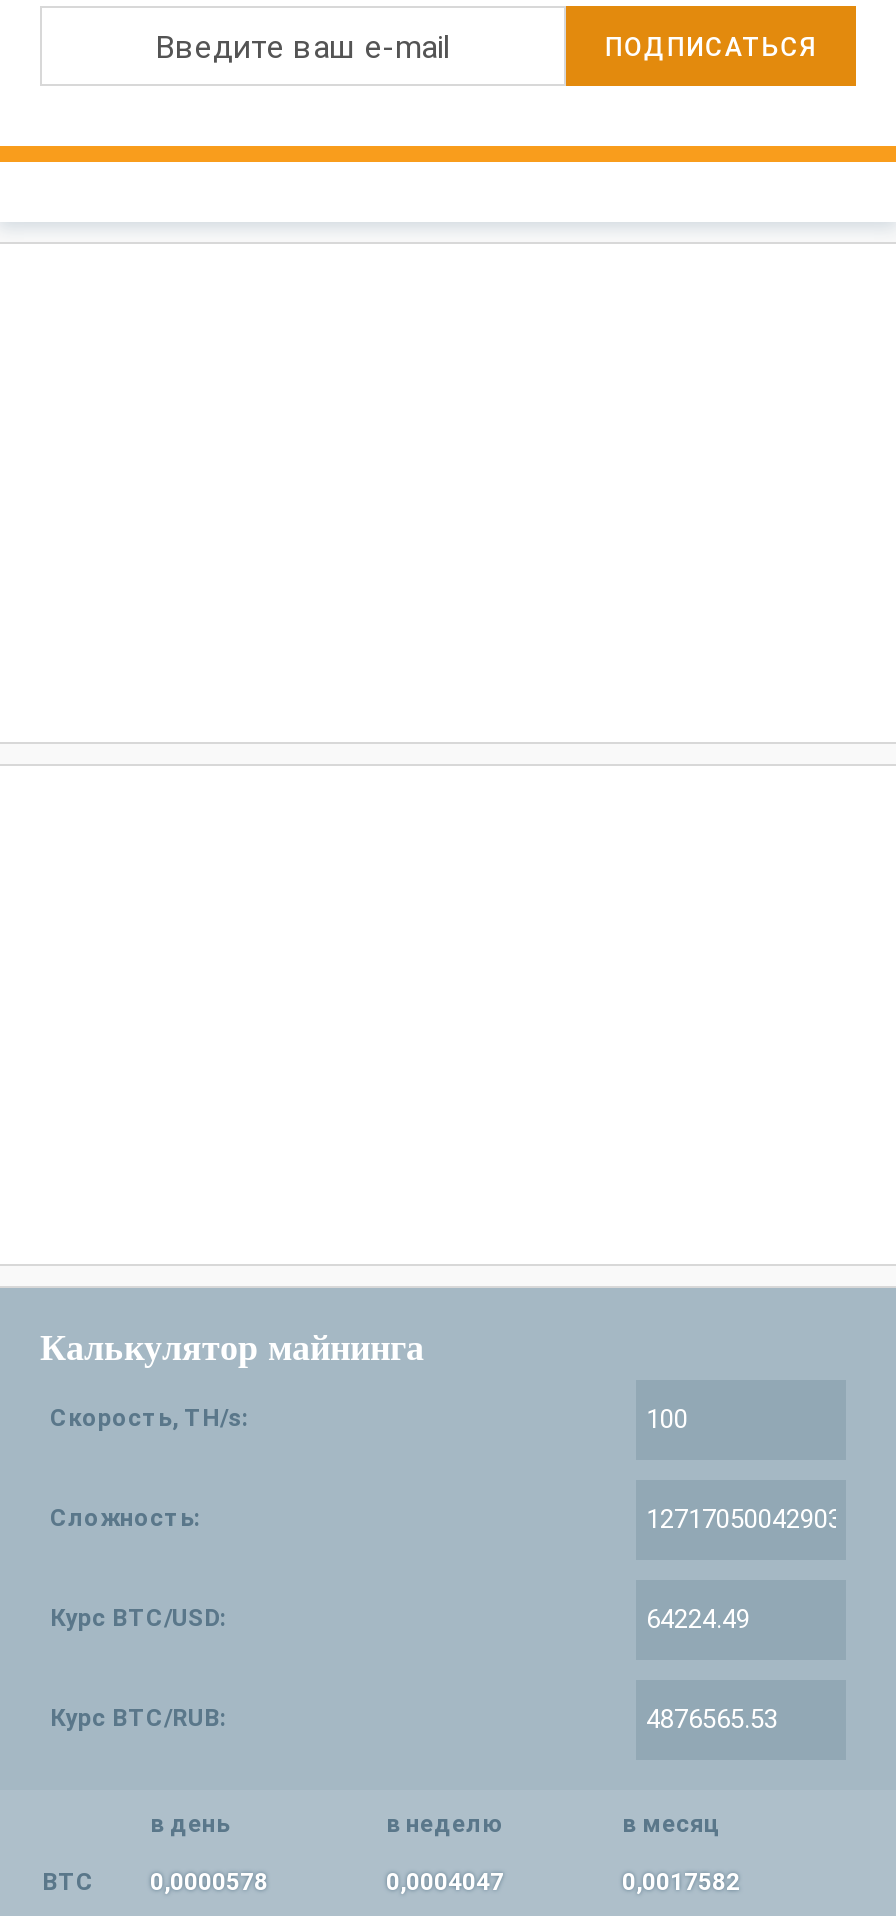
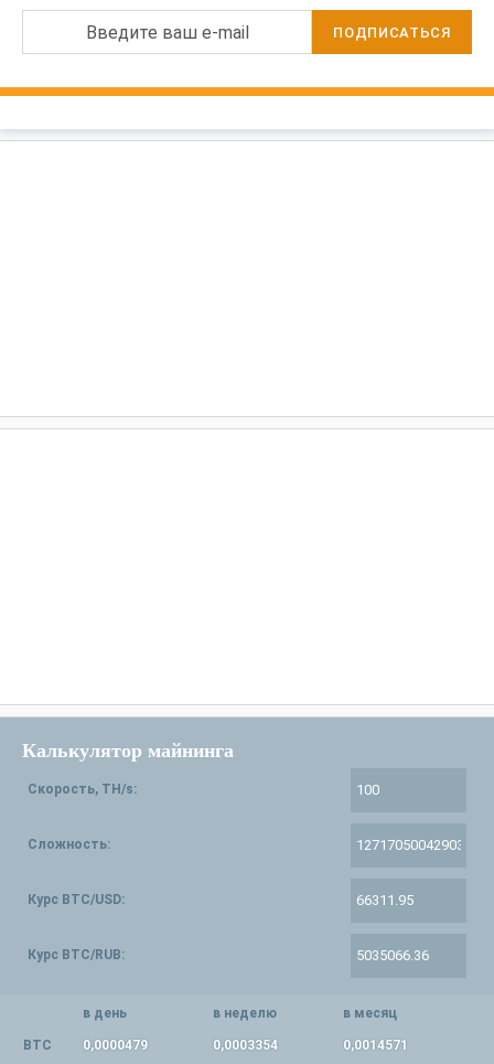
- BTC 0,0000578
+ BTC 0,0000479

- 0,0004047
+ 0,0003354

- 0,0017582
+ 0,0014571
